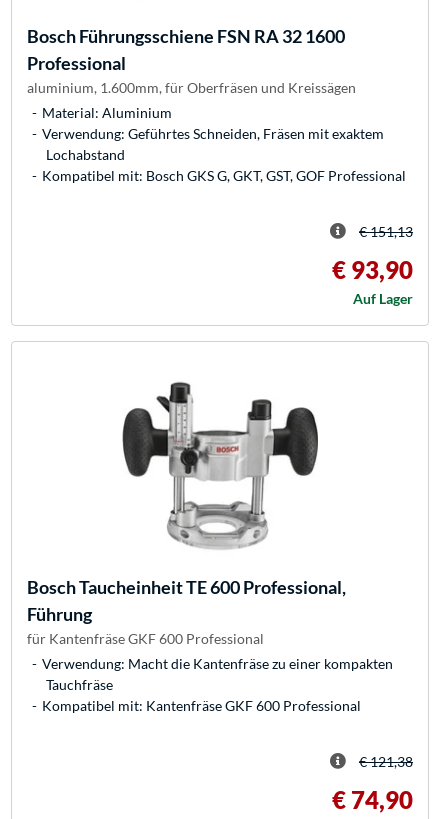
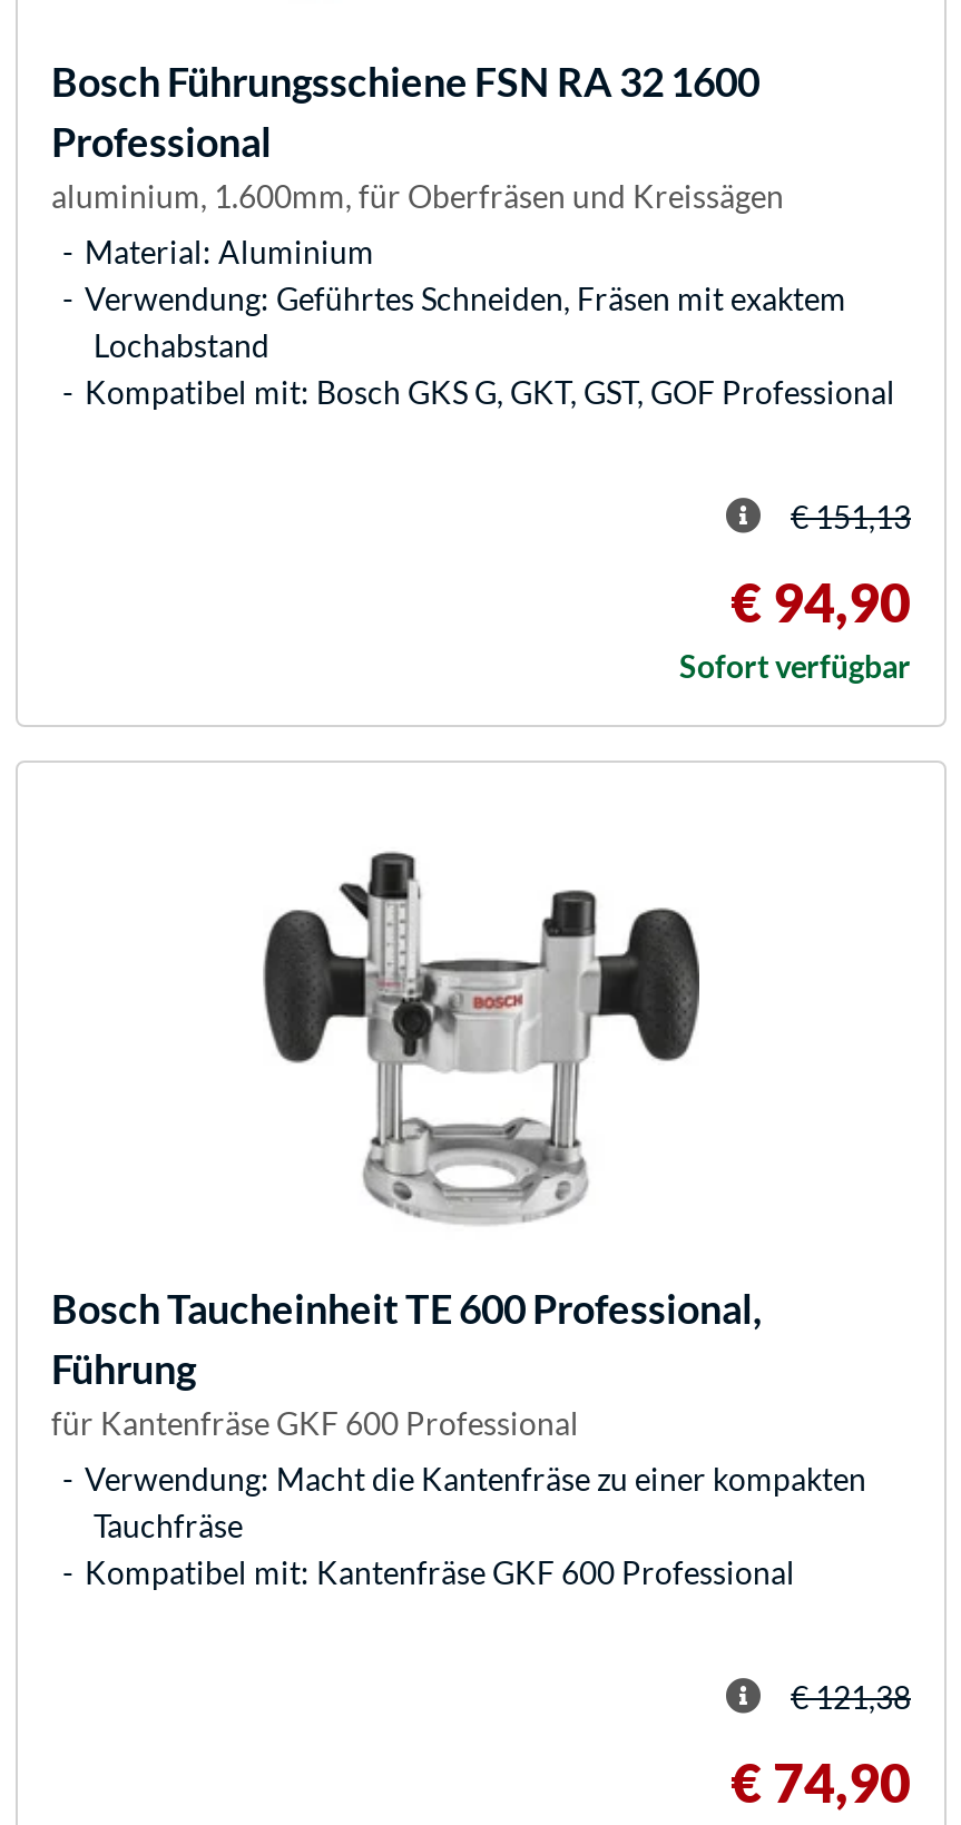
- € 93,90
- Auf Lager
+ € 94,90
+ Sofort verfügbar
